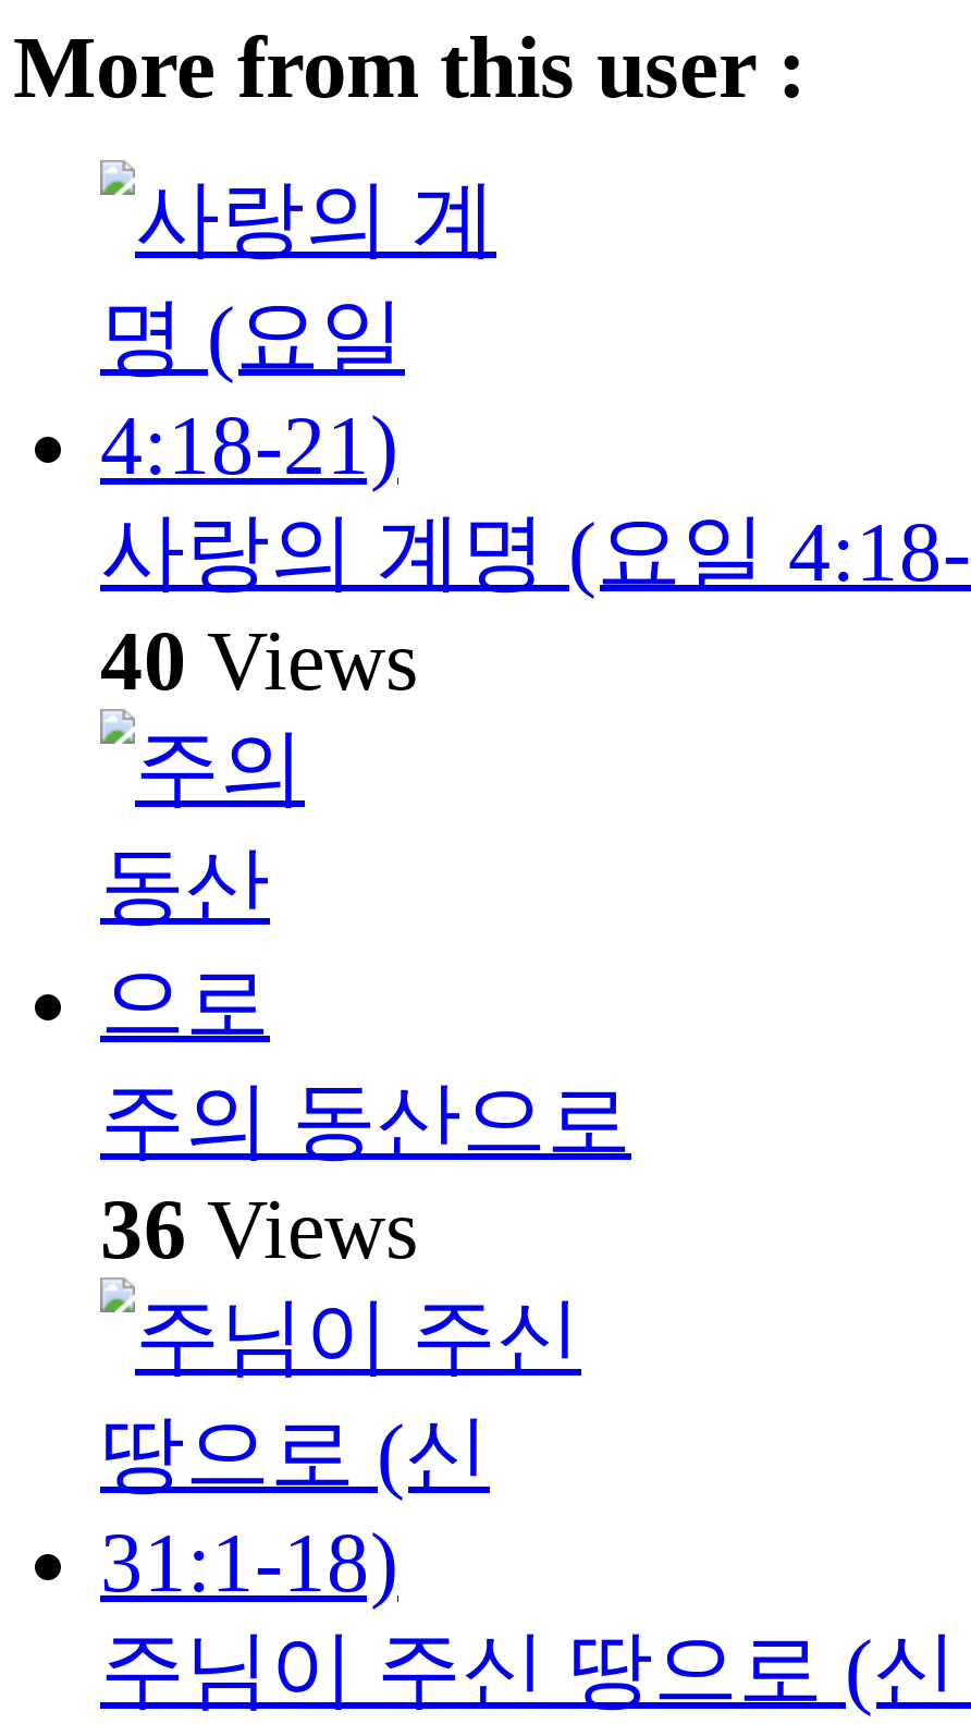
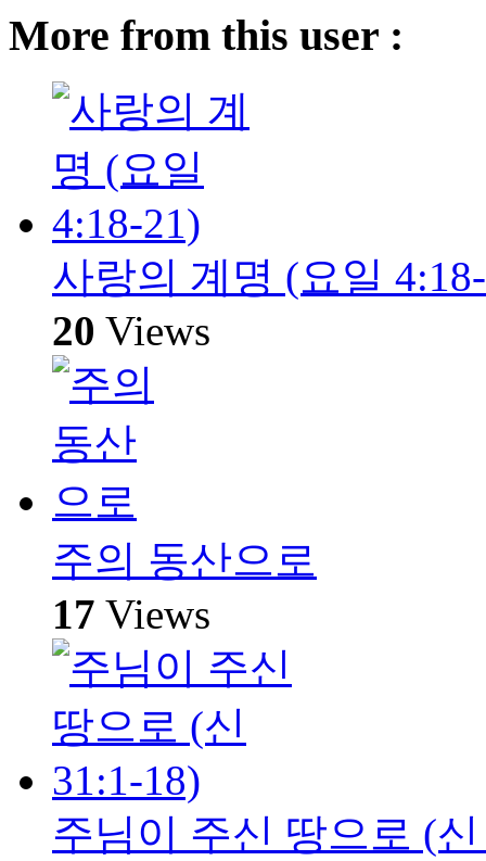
- 40 Views
+ 20 Views

- 36 Views
+ 17 Views
